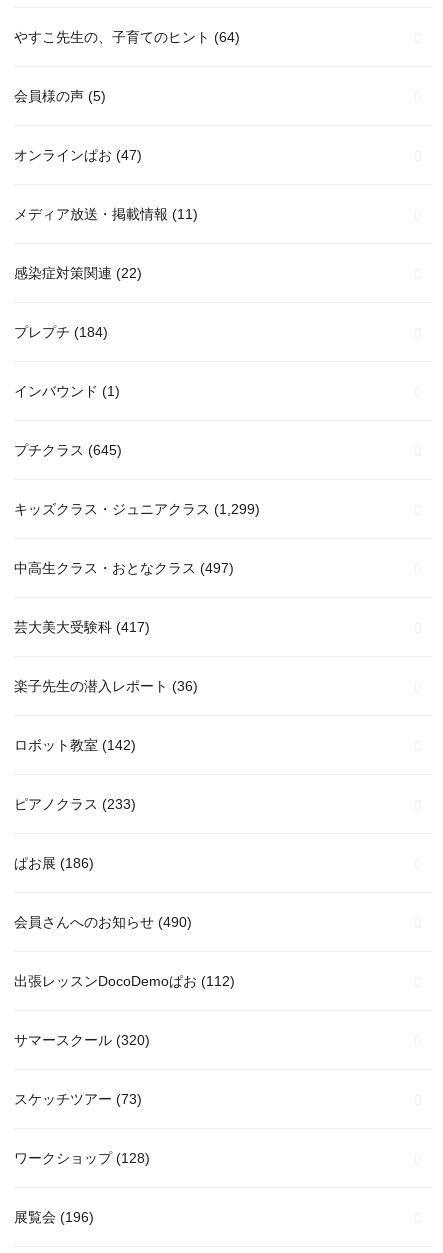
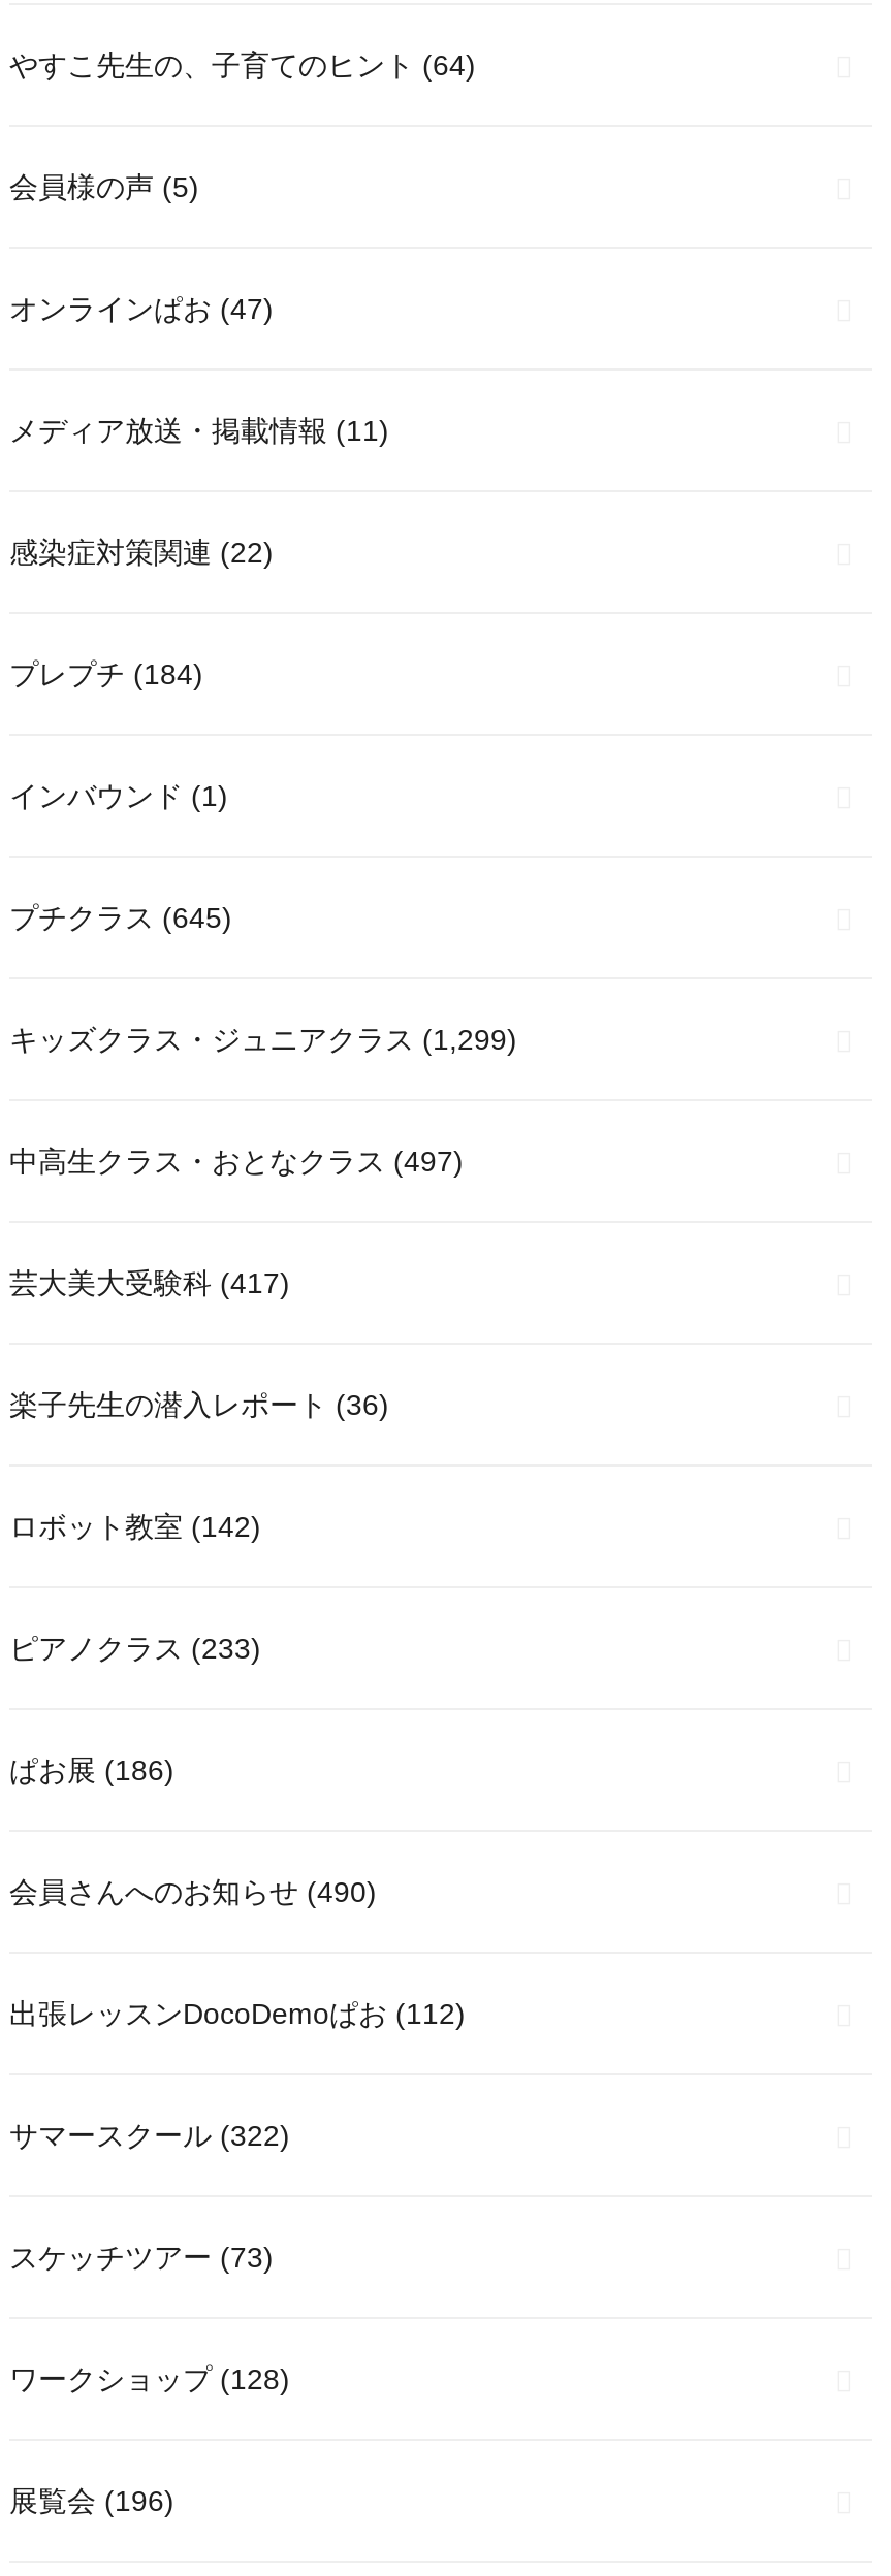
- サマースクール(320)
+ サマースクール(322)
